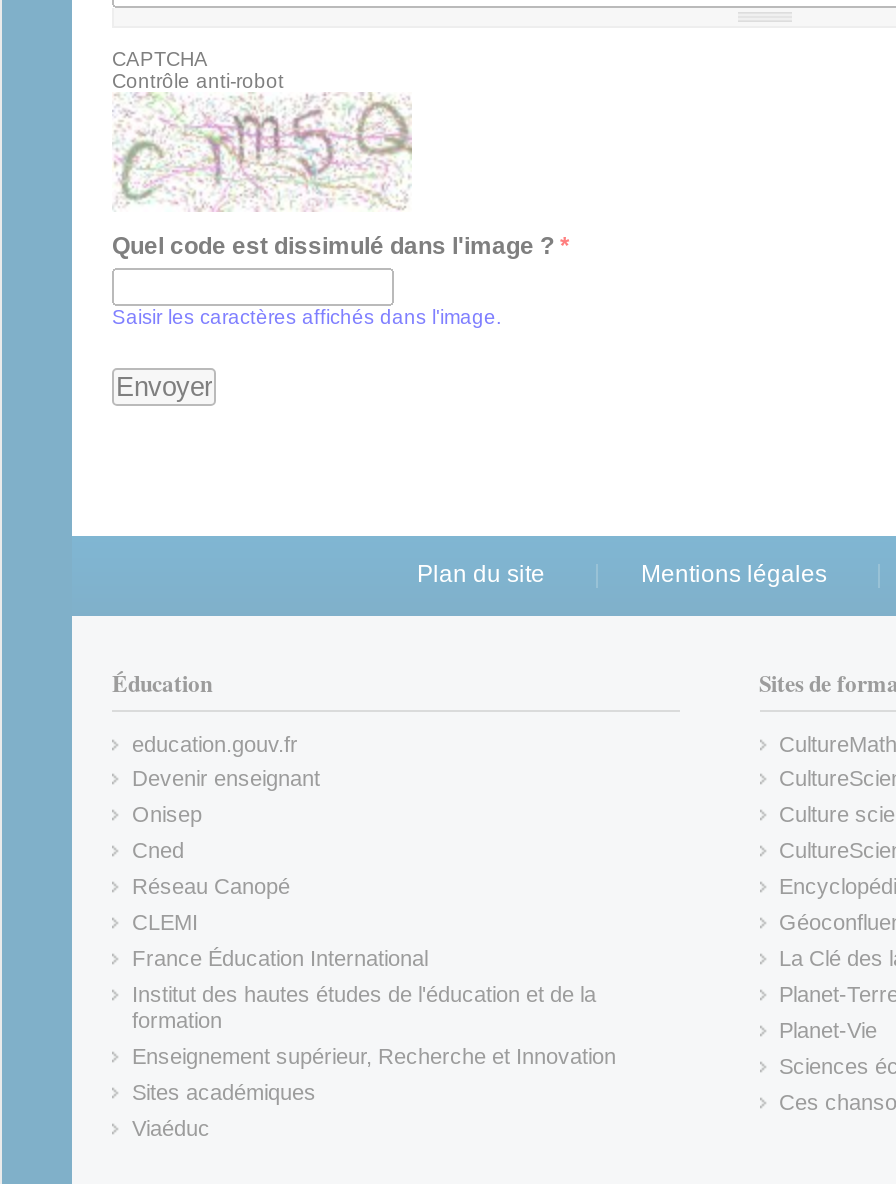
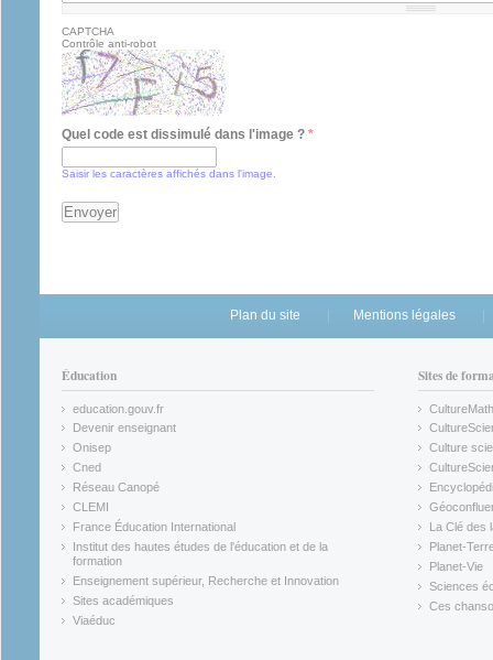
- [image]
+ [image]
